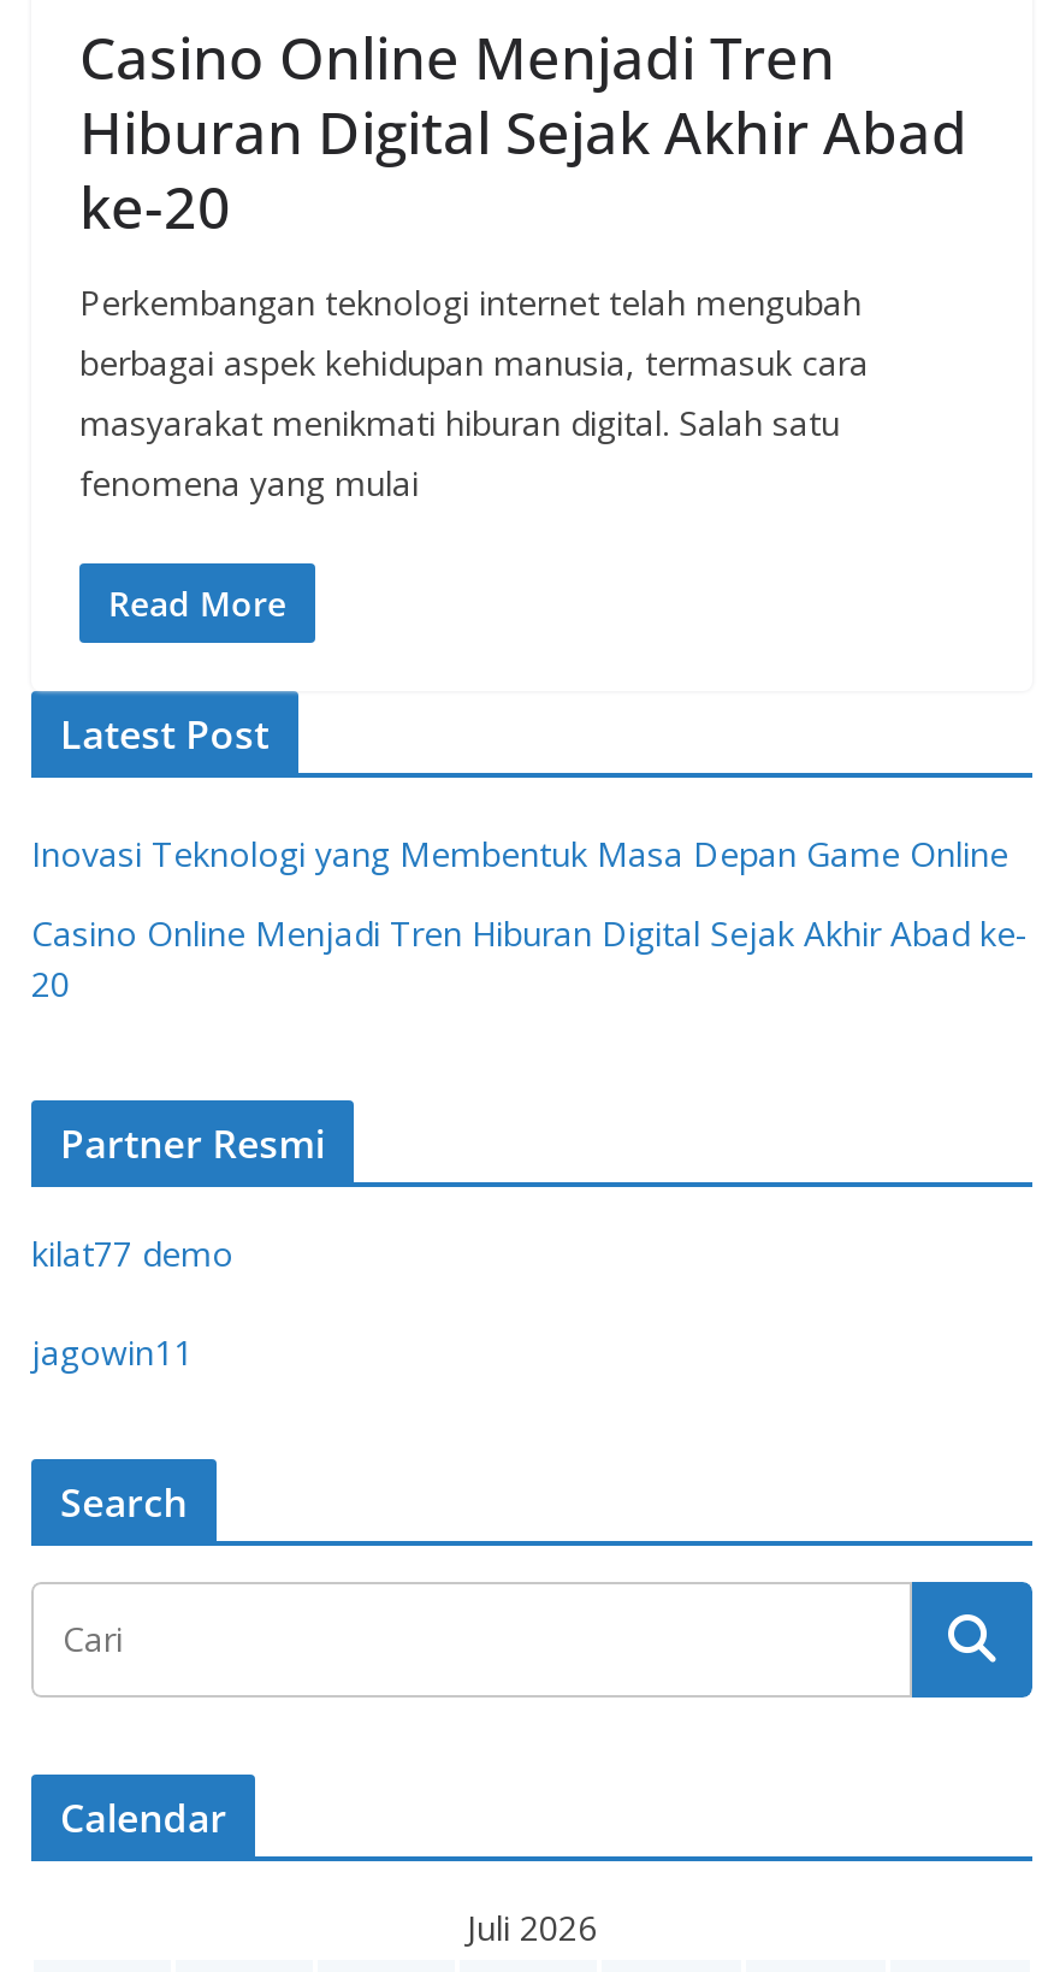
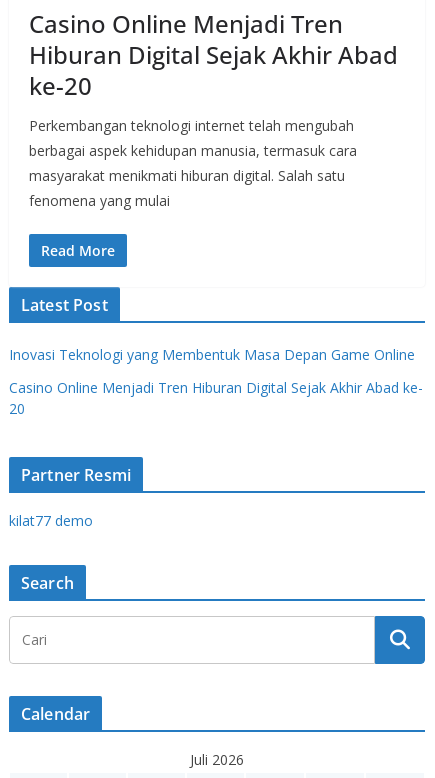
- jagowin11
